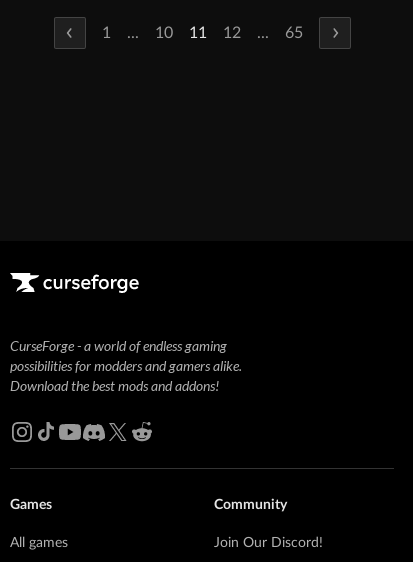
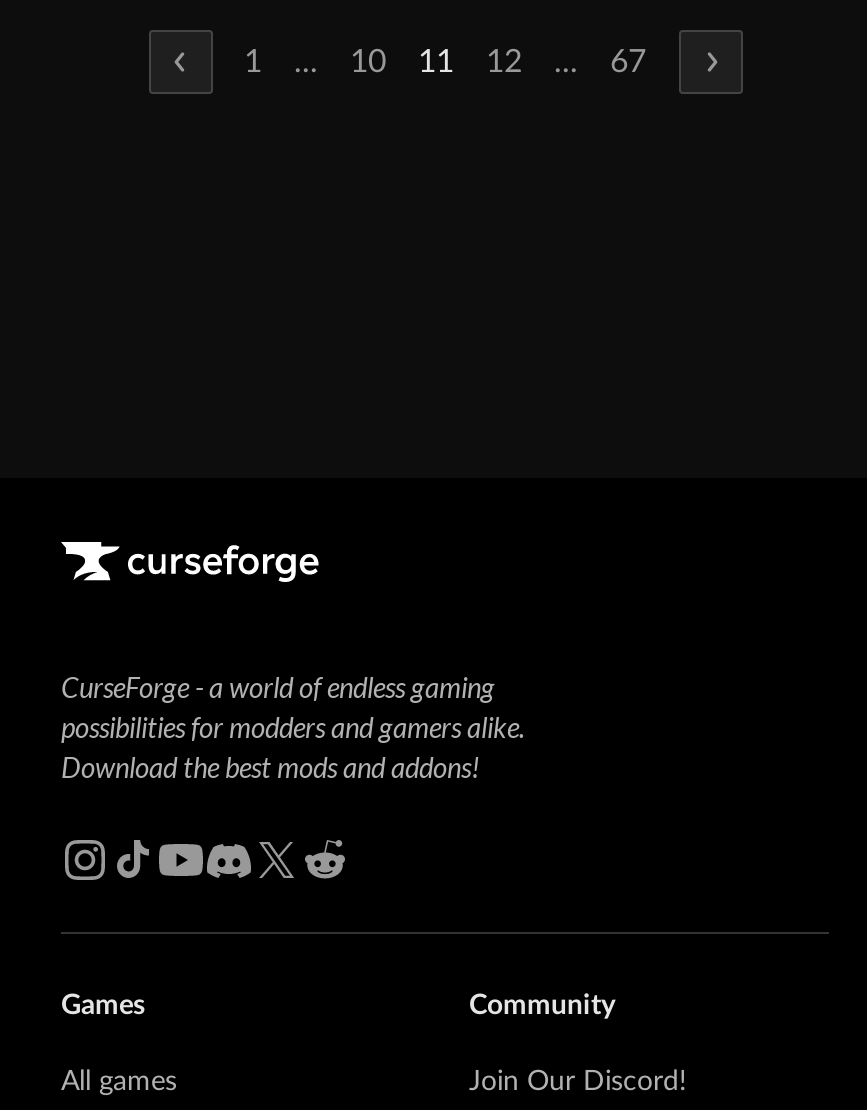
- 65
+ 67
